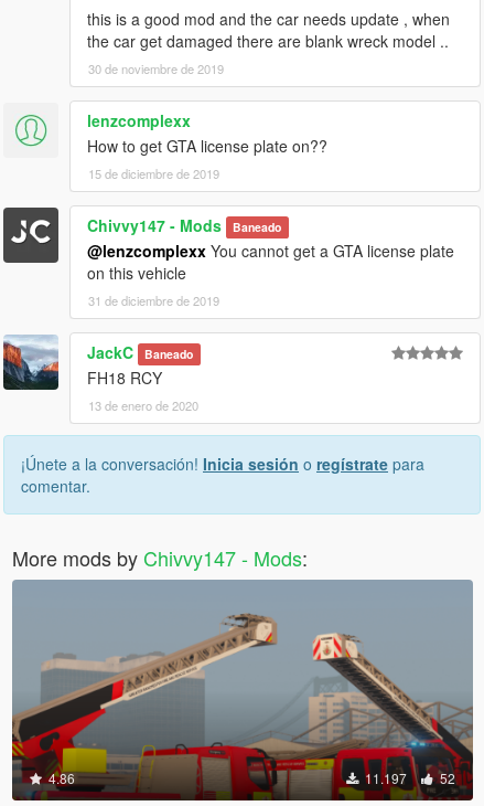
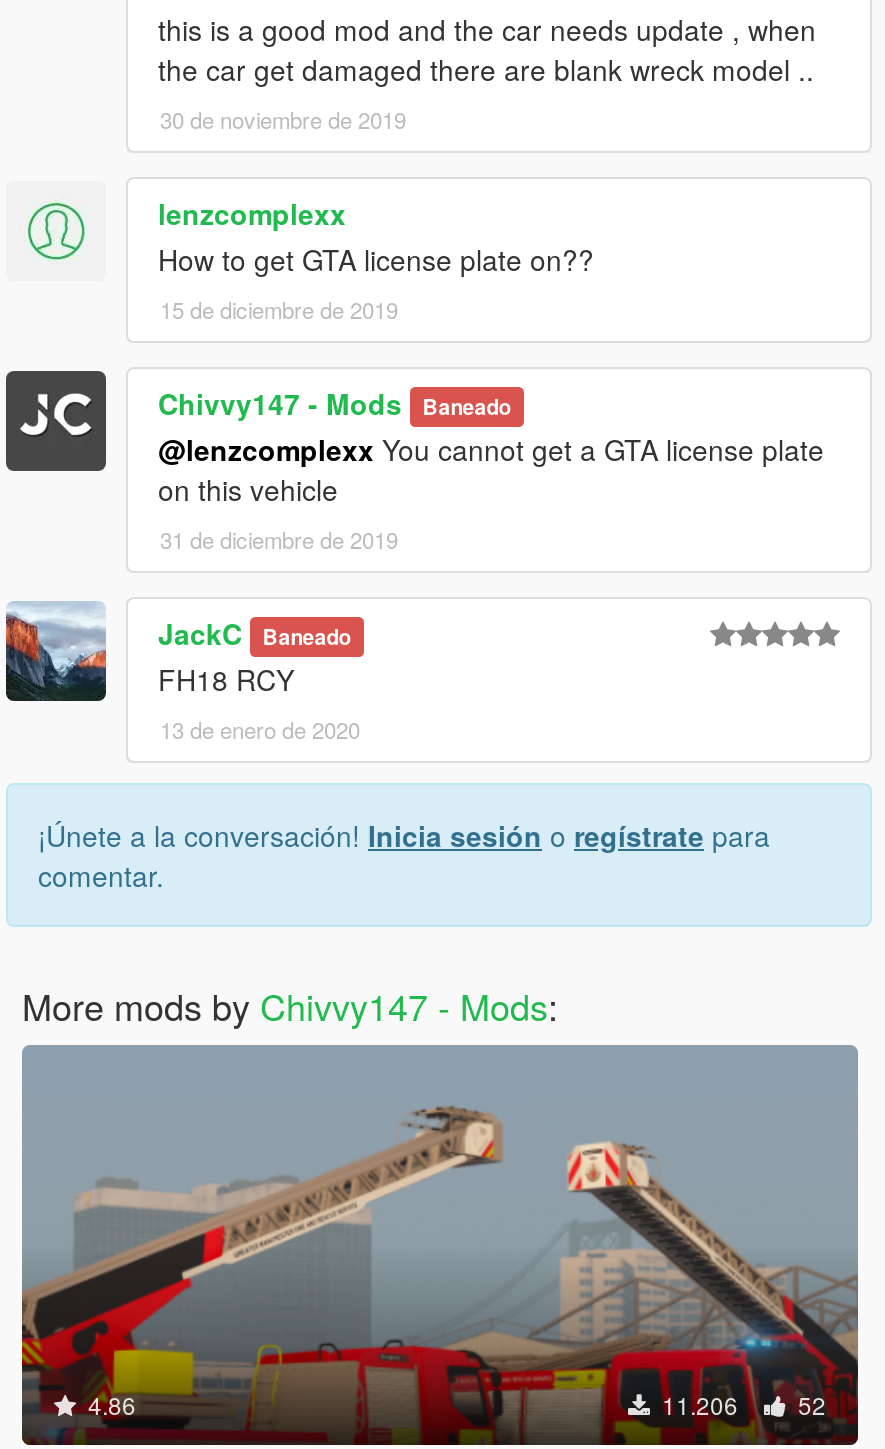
- 11.197 52
+ 11.206 52
